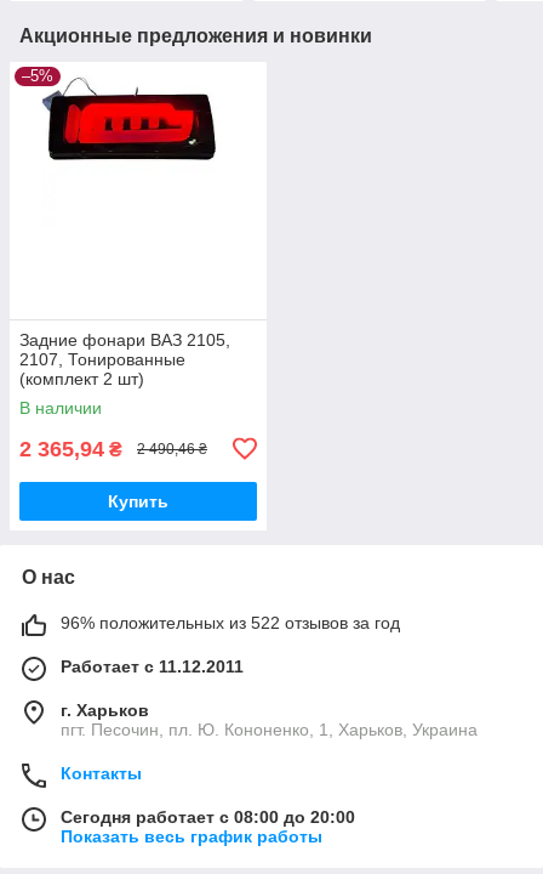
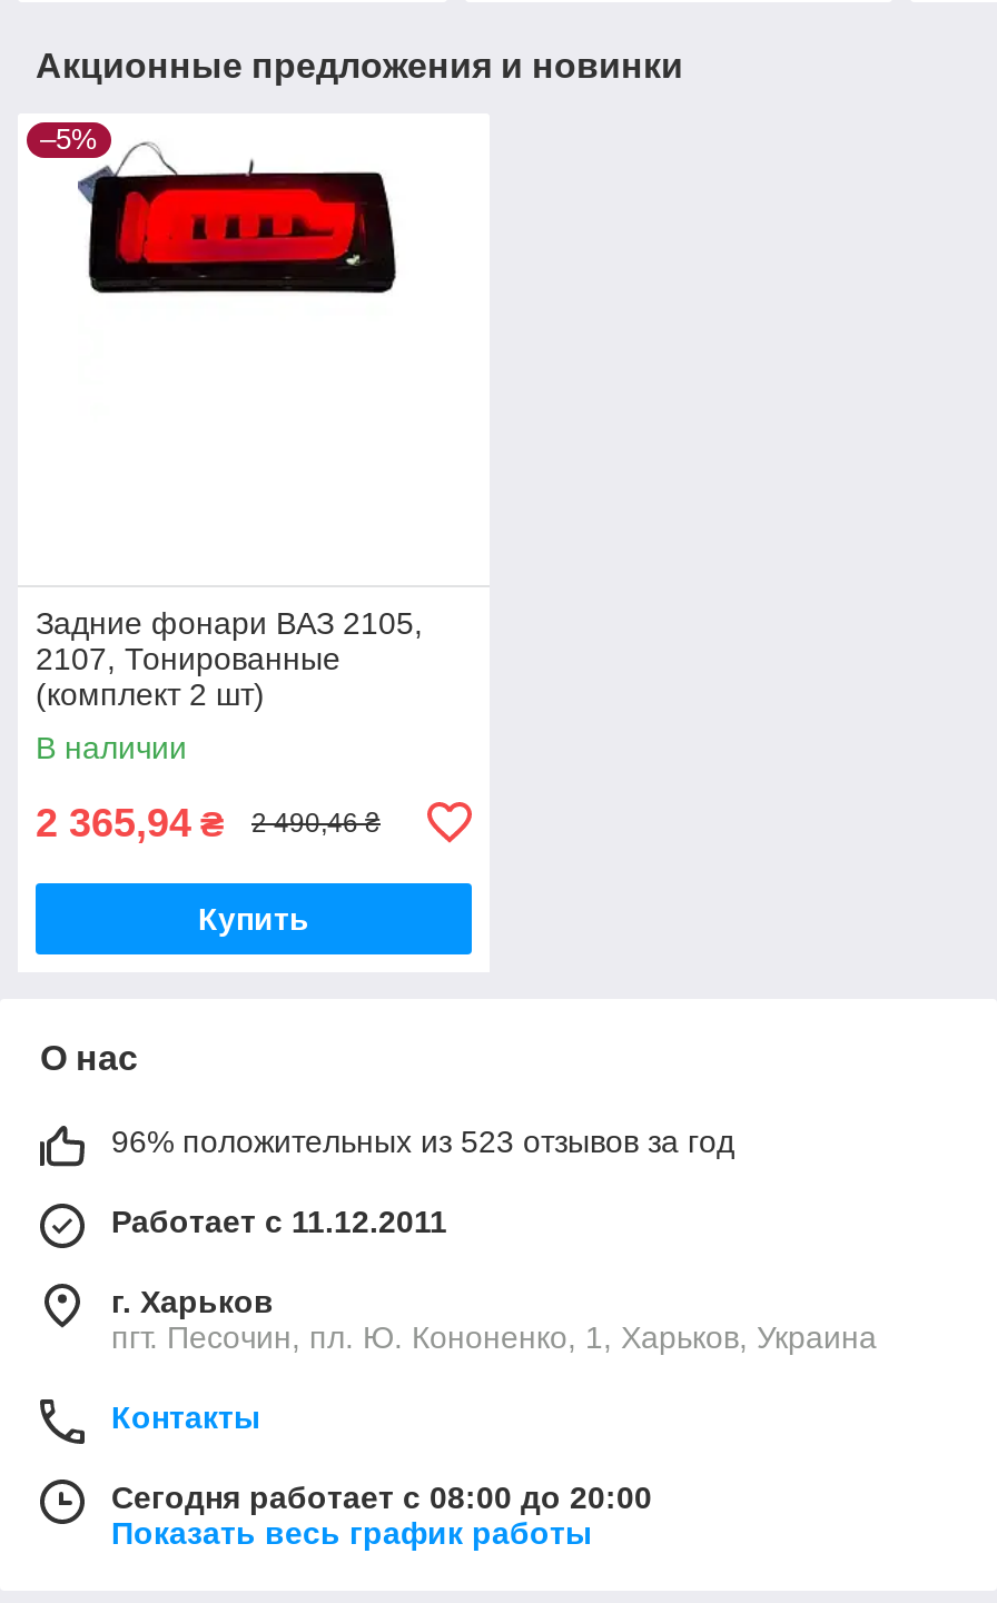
- 96% положительных из 522 отзывов за год
+ 96% положительных из 523 отзывов за год
